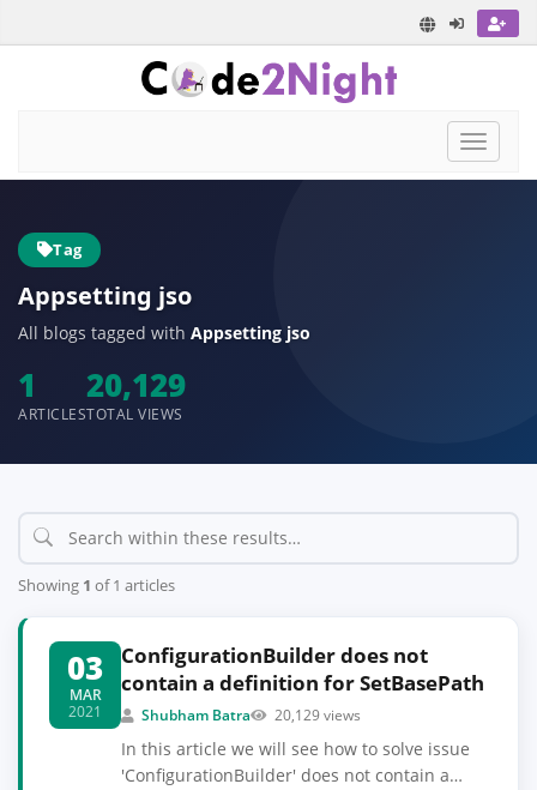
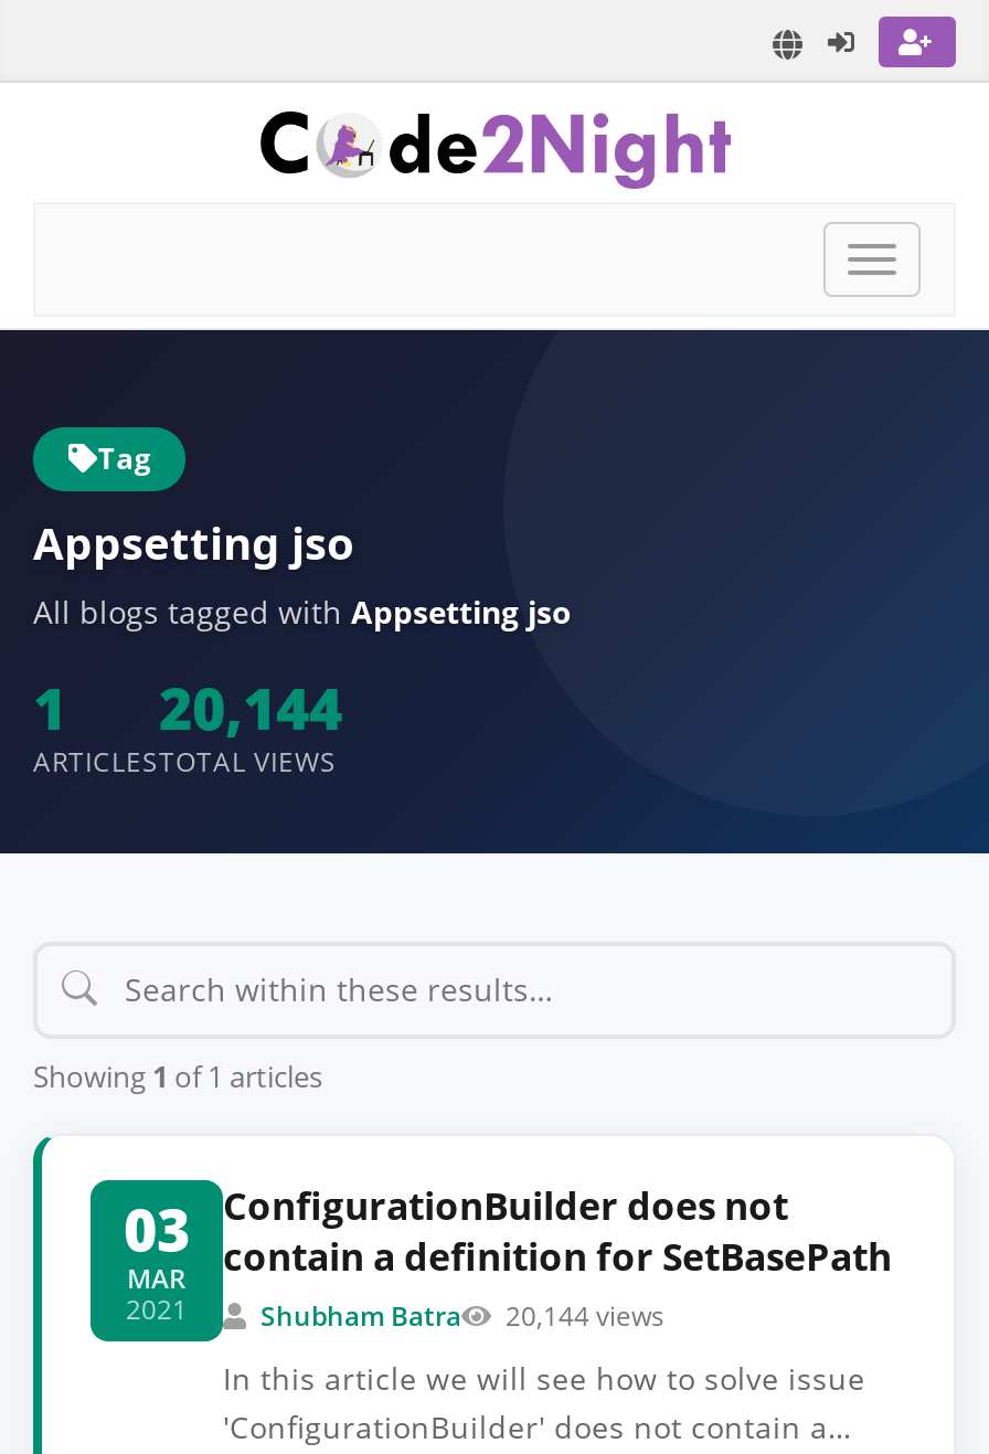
- 1 20,129
+ 1 20,144

- 2021 Shubham Batra 20,129 views
+ 2021 Shubham Batra 20,144 views
